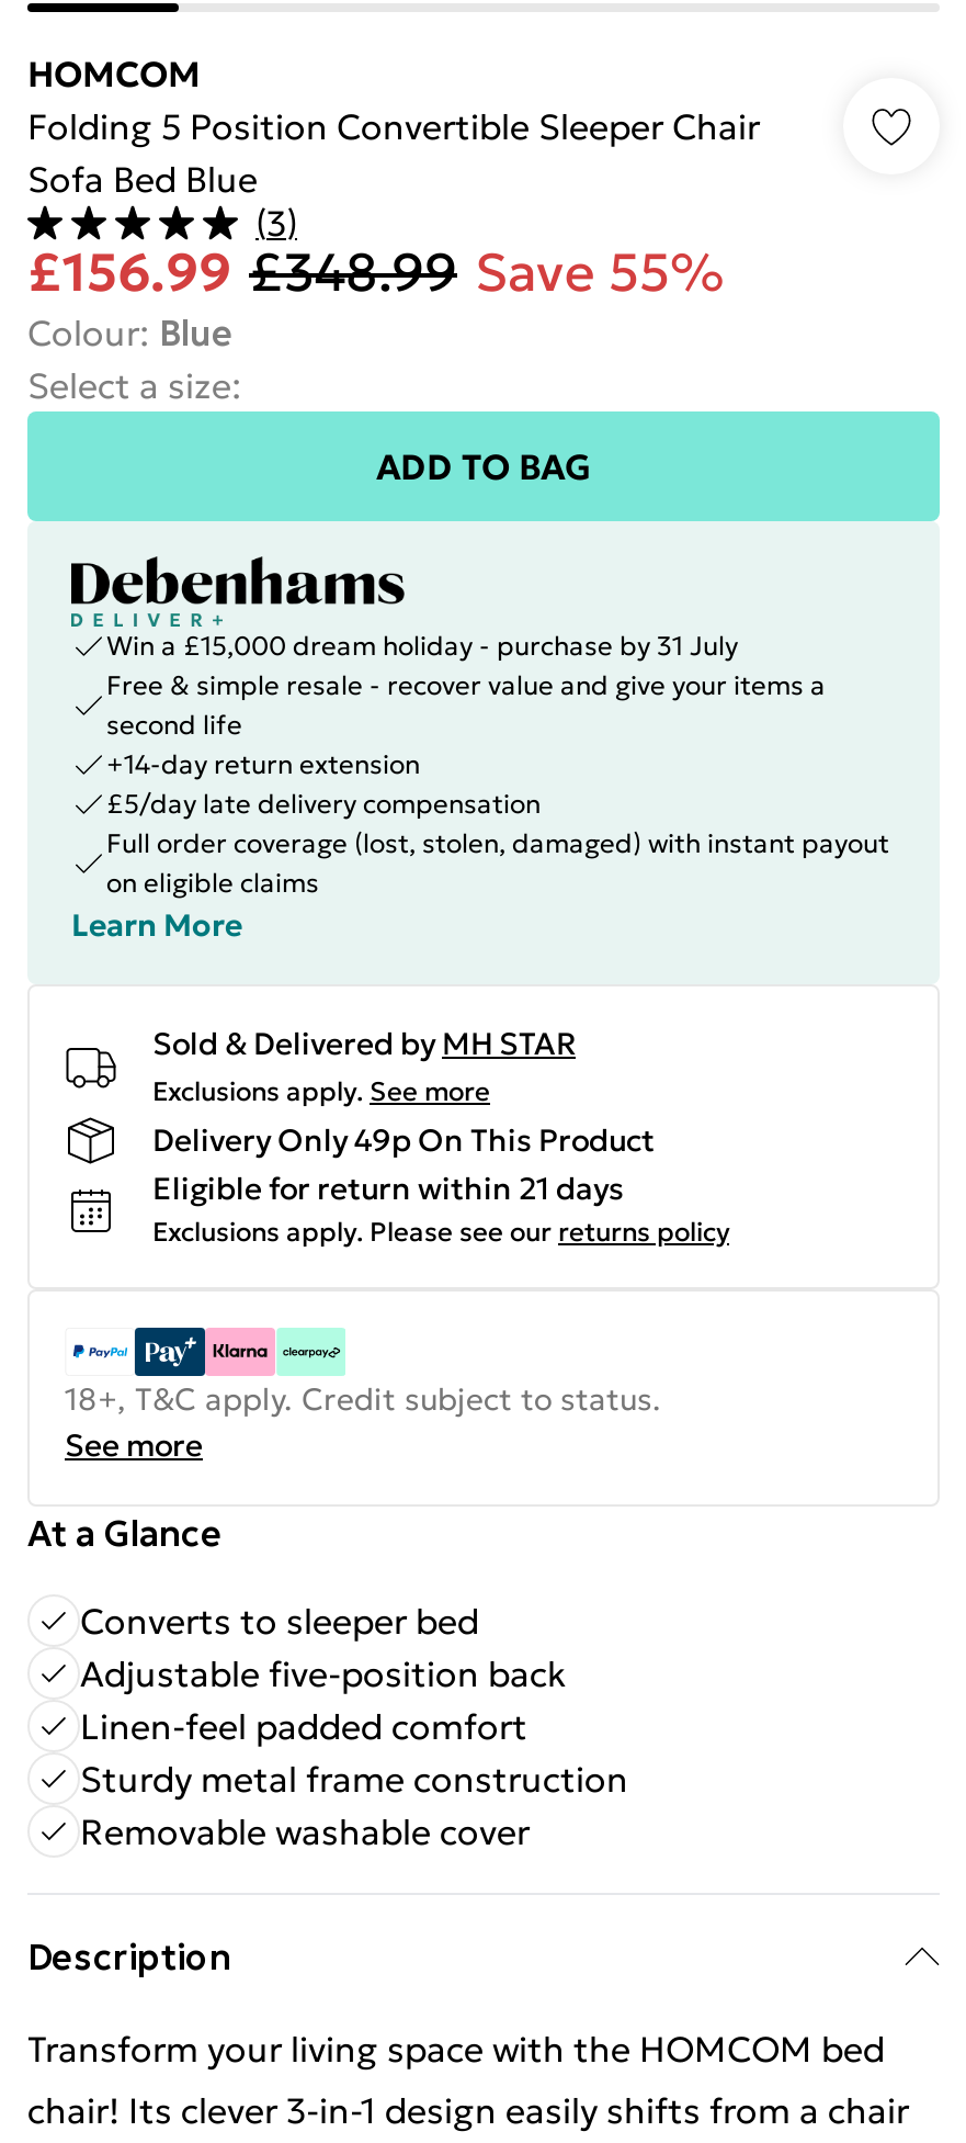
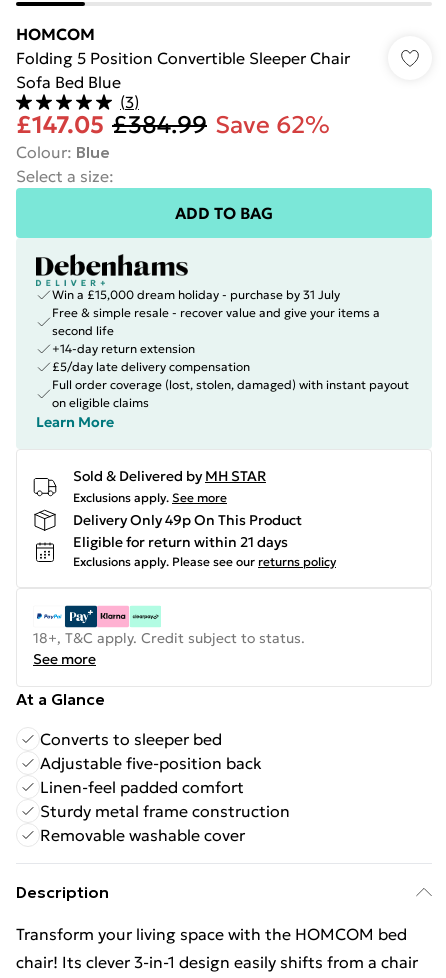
- £156.99 £348.99 Save 55%
+ £147.05 £384.99 Save 62%
